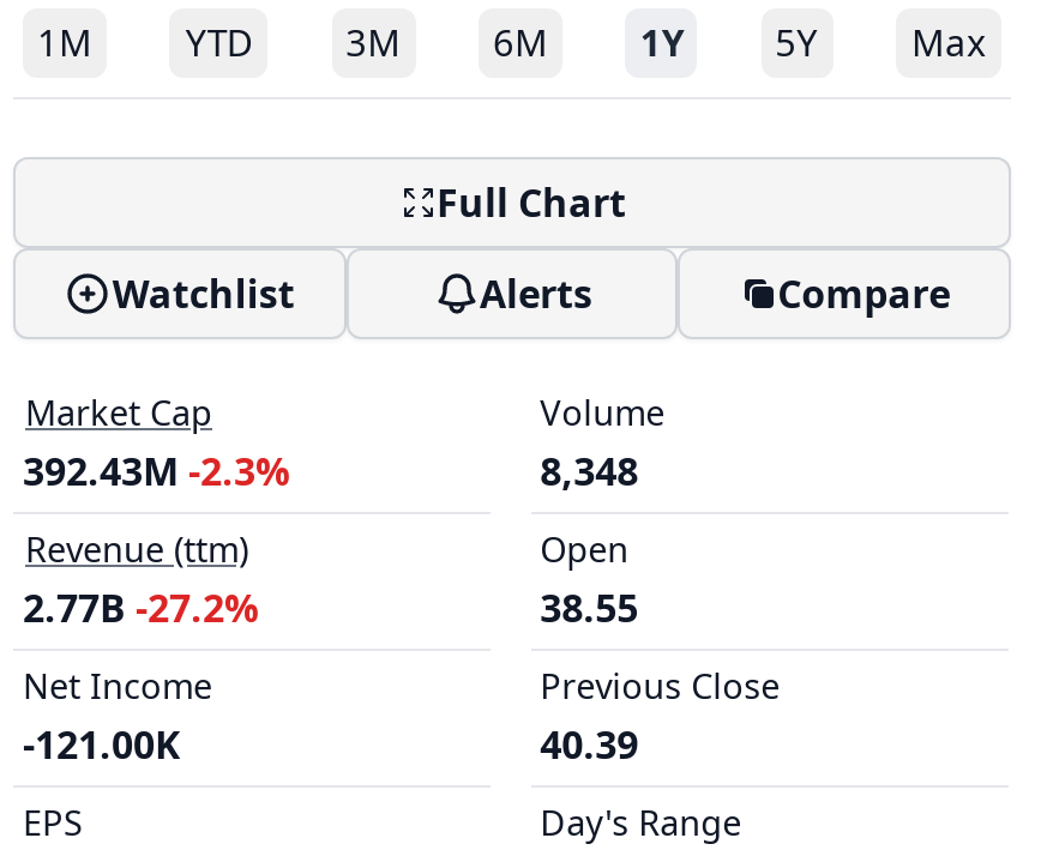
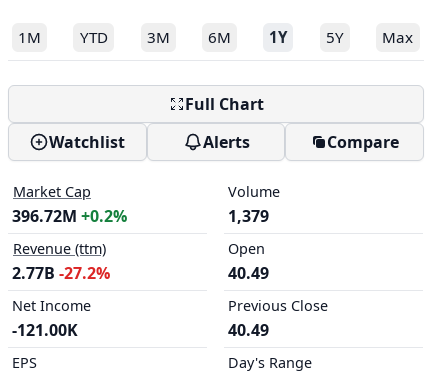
- 392.43M -2.3%
+ 396.72M +0.2%

- 8,348
+ 1,379

- 38.55
+ 40.49

- 40.39
+ 40.49
